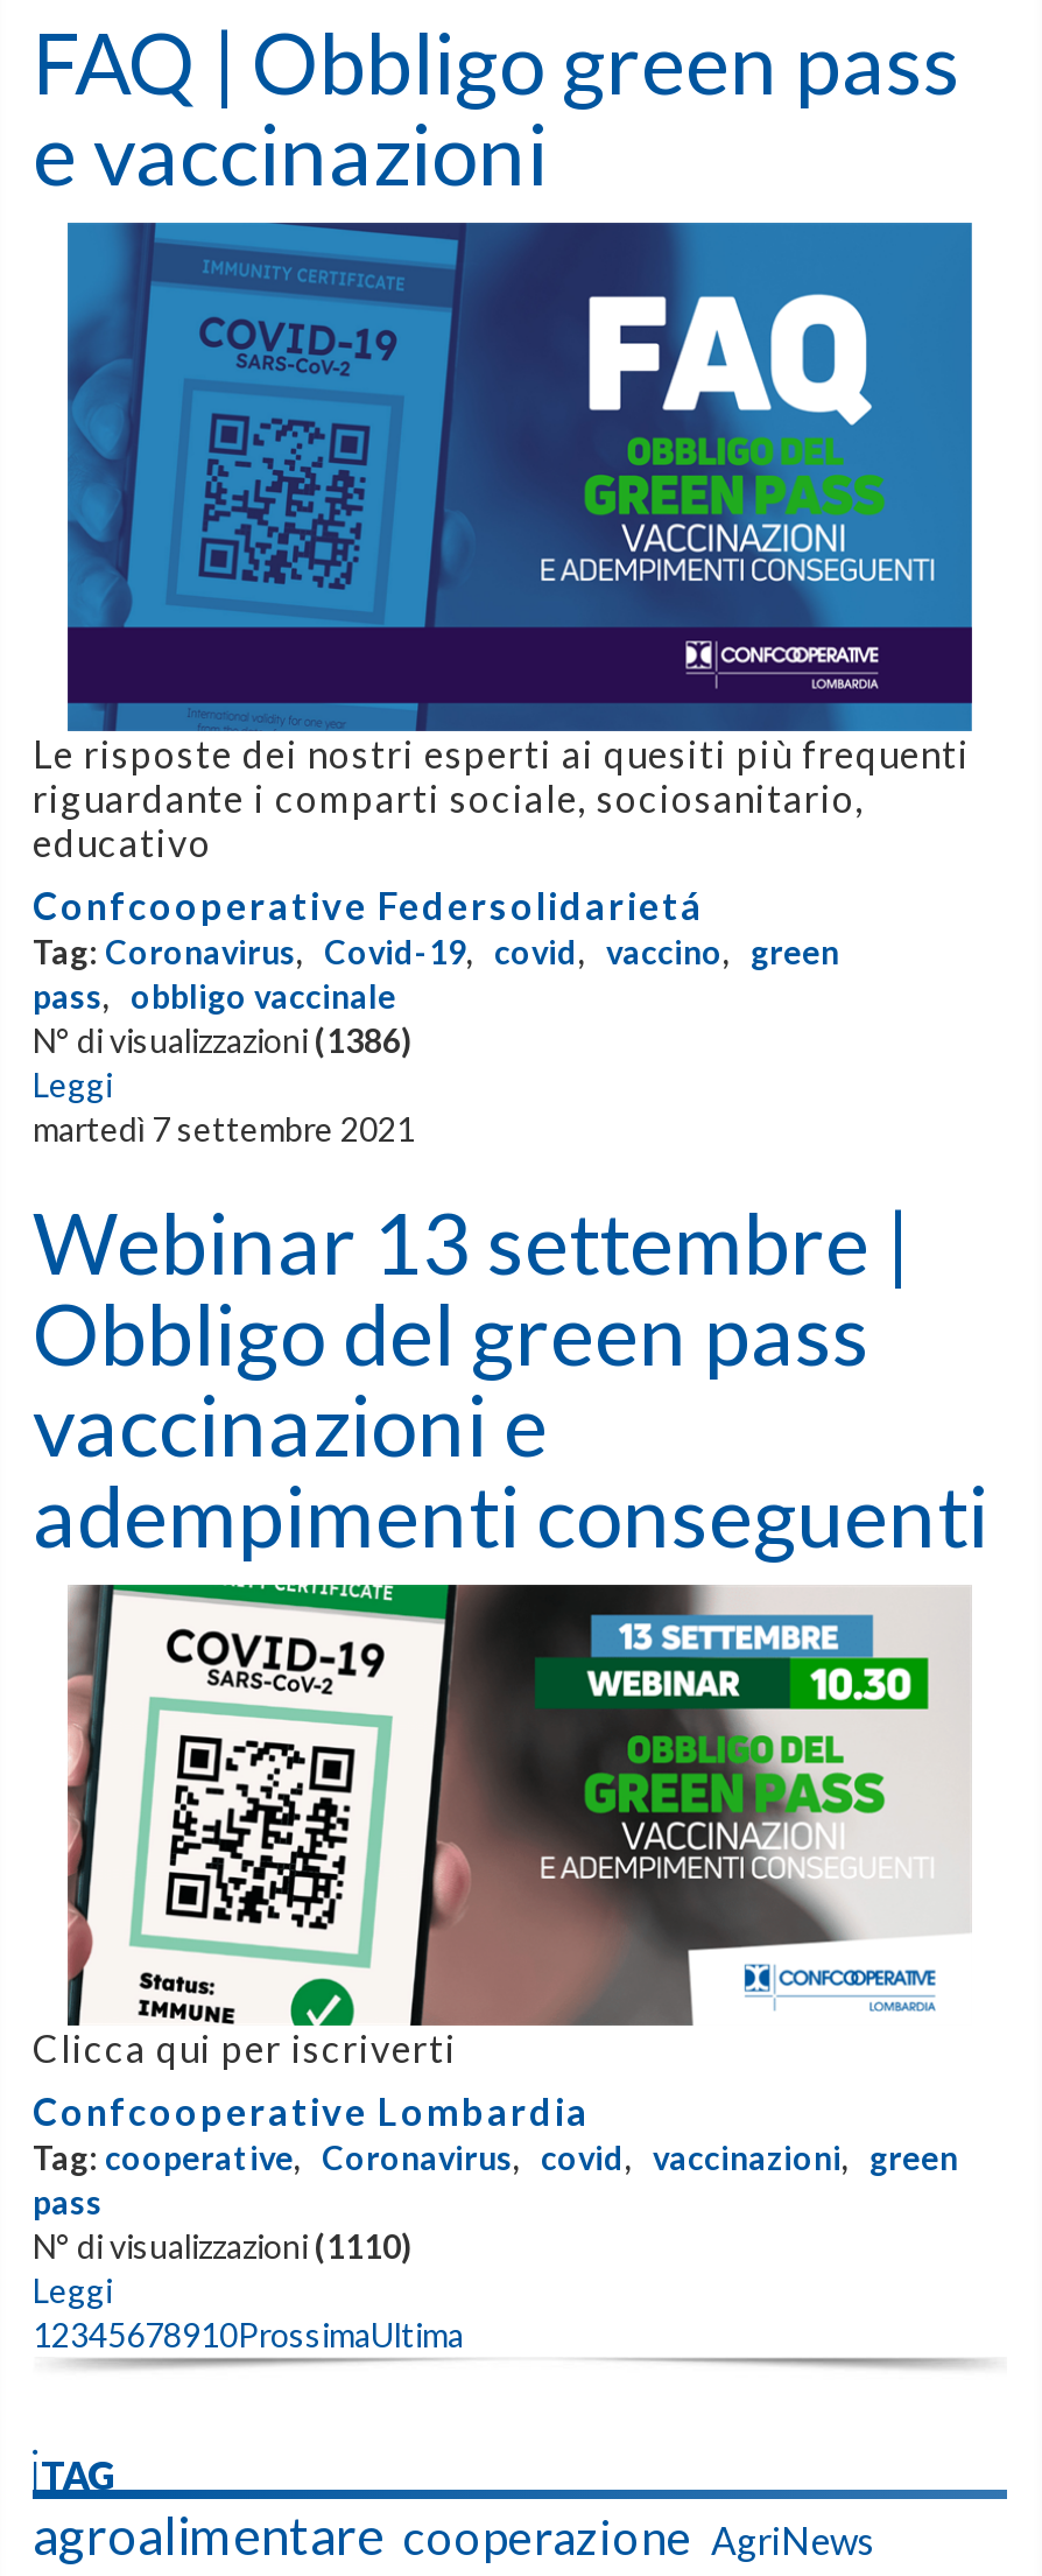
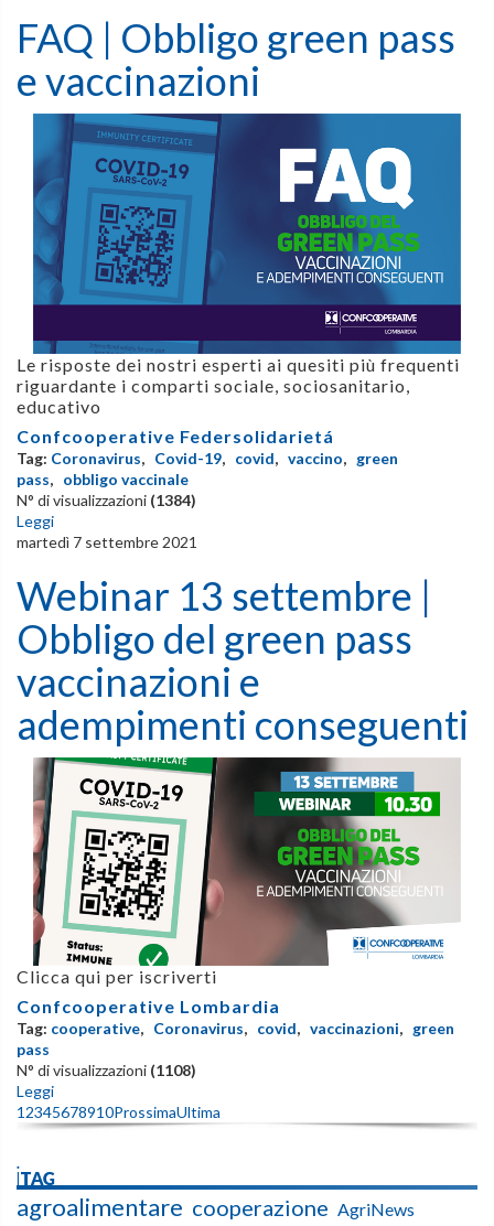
- N° di visualizzazioni (1386)
+ N° di visualizzazioni (1384)

- N° di visualizzazioni (1110)
+ N° di visualizzazioni (1108)
